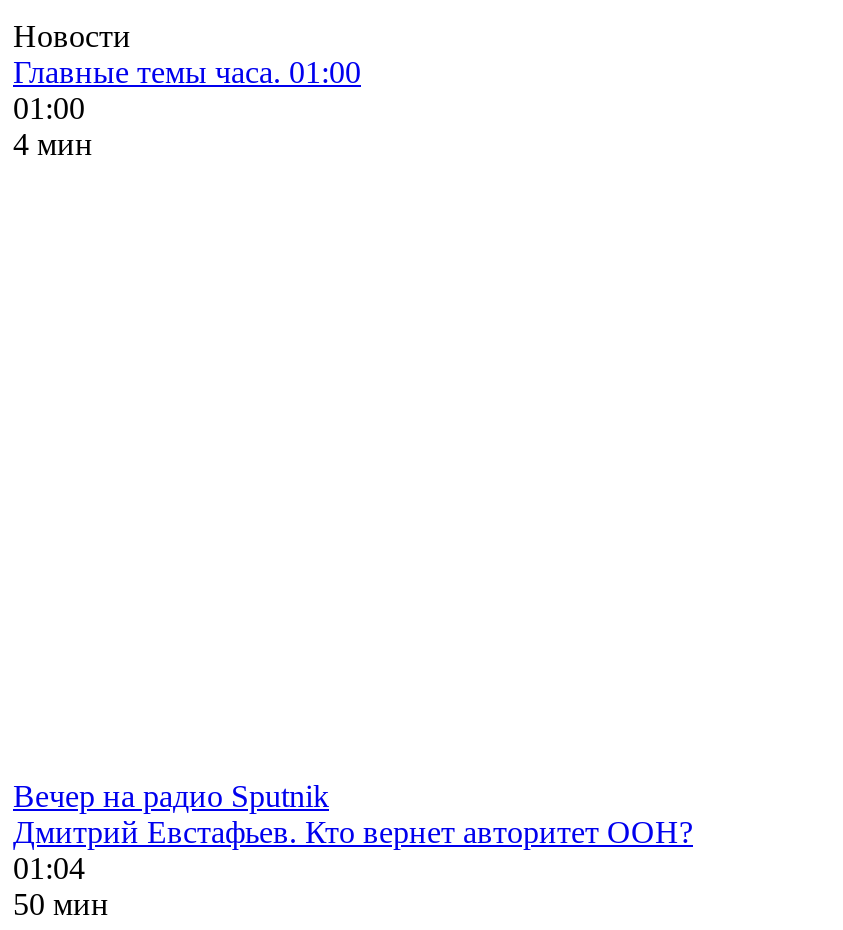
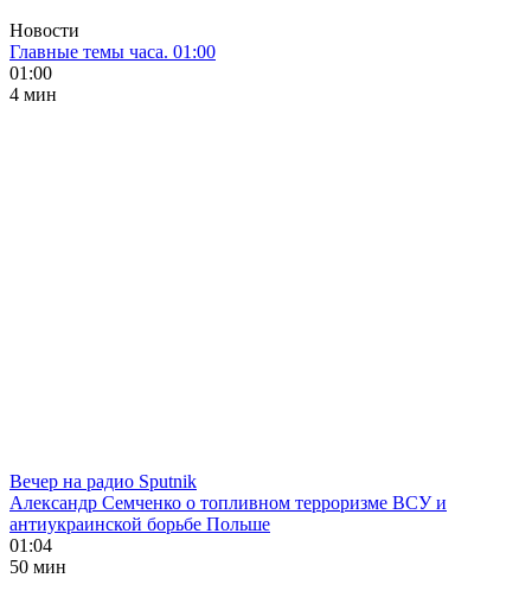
- Дмитрий Евстафьев. Кто вернет авторитет ООН?
+ Александр Семченко о топливном терроризме ВСУ и
+ антиукраинской борьбе Польше
